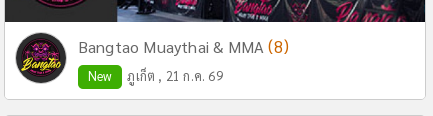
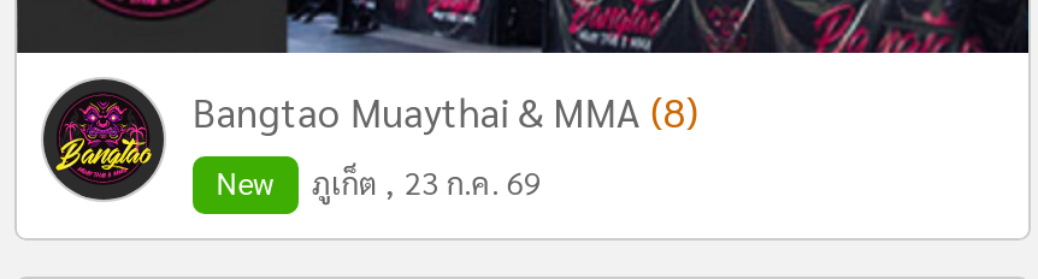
- ภูเก็ต , 21 ก.ค. 69
+ ภูเก็ต , 23 ก.ค. 69
